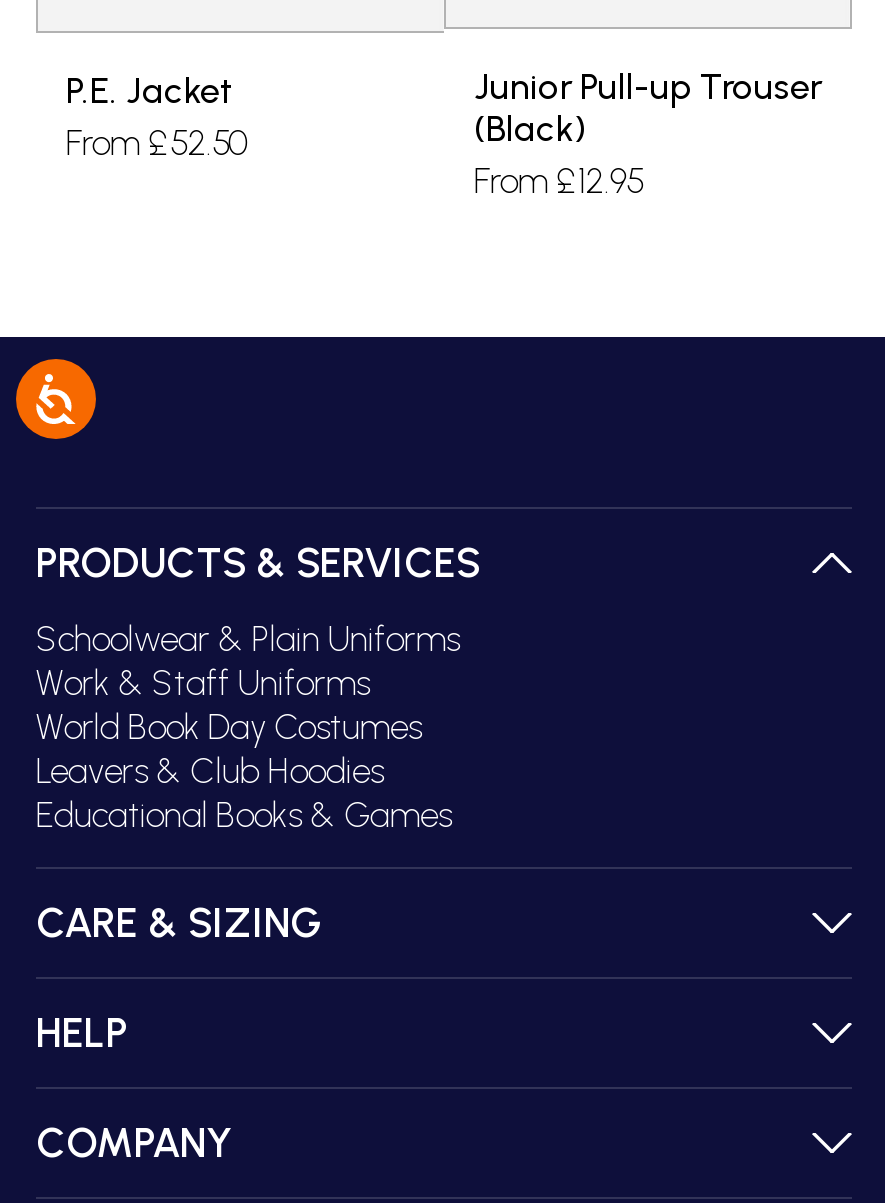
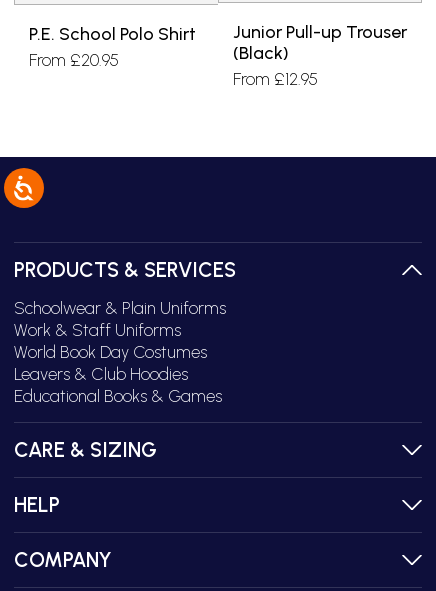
- P.E. Jacket
- From £52.50
+ P.E. School Polo Shirt
+ From £20.95
